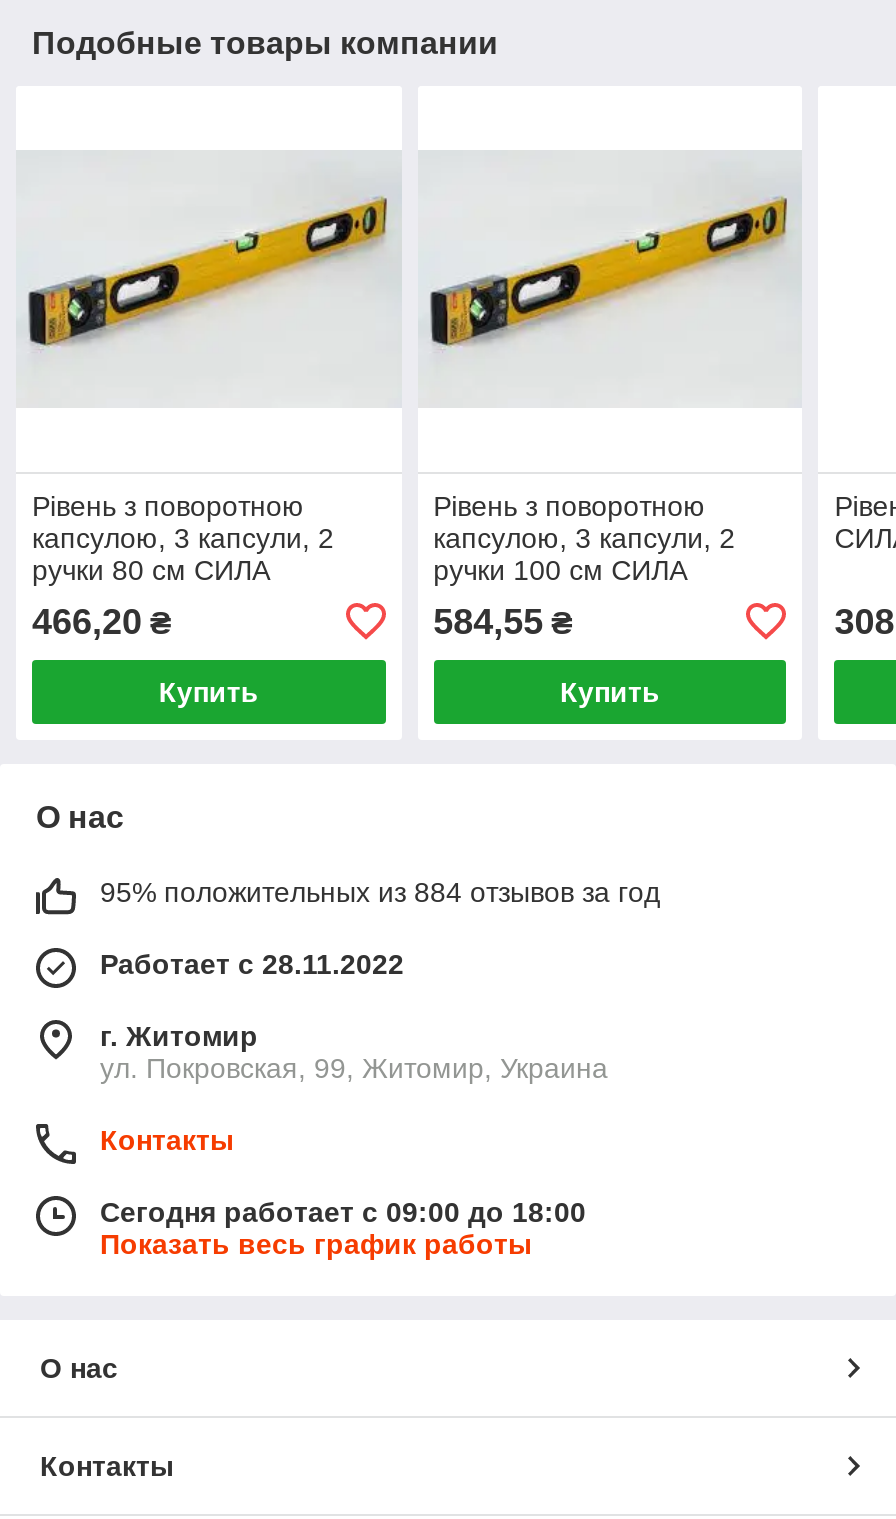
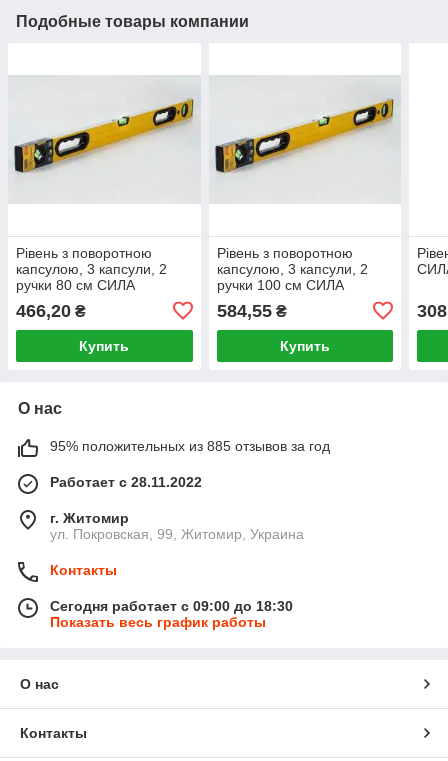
- 95% положительных из 884 отзывов за год
+ 95% положительных из 885 отзывов за год

- Сегодня работает с 09:00 до 18:00
+ Сегодня работает с 09:00 до 18:30
